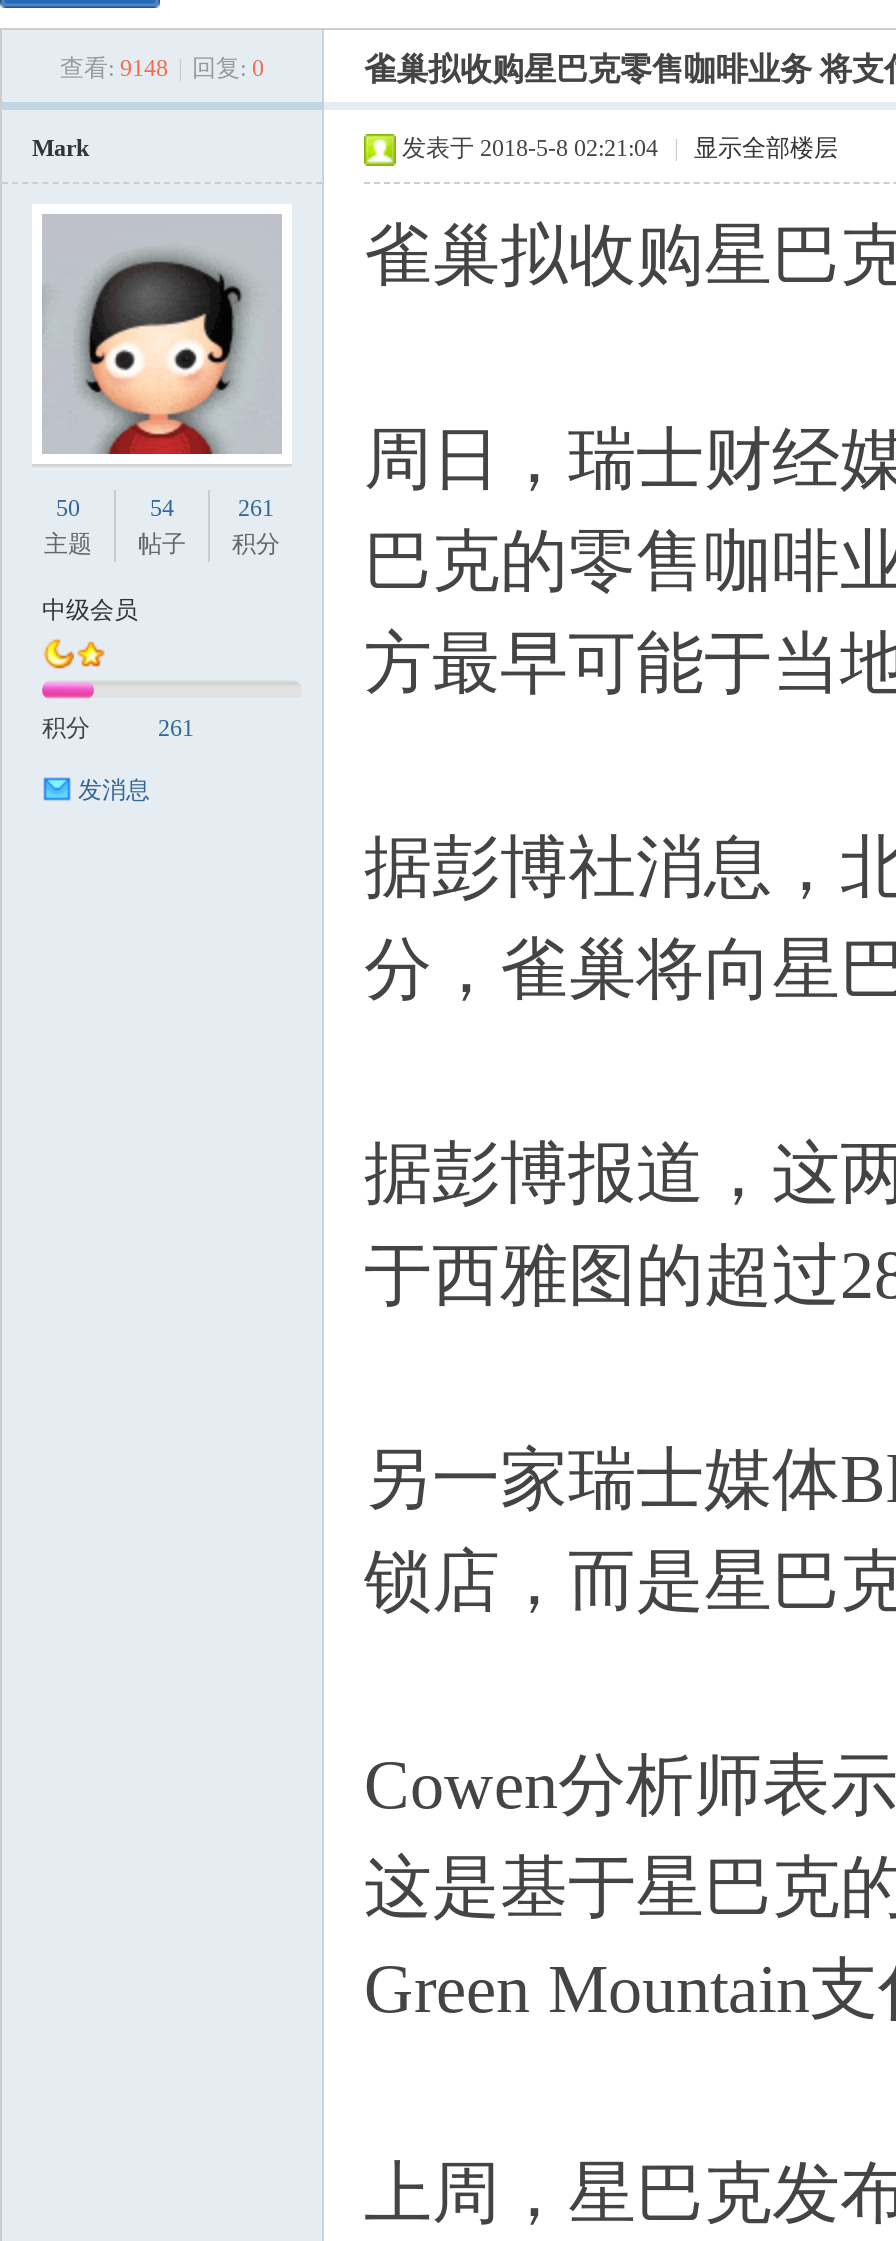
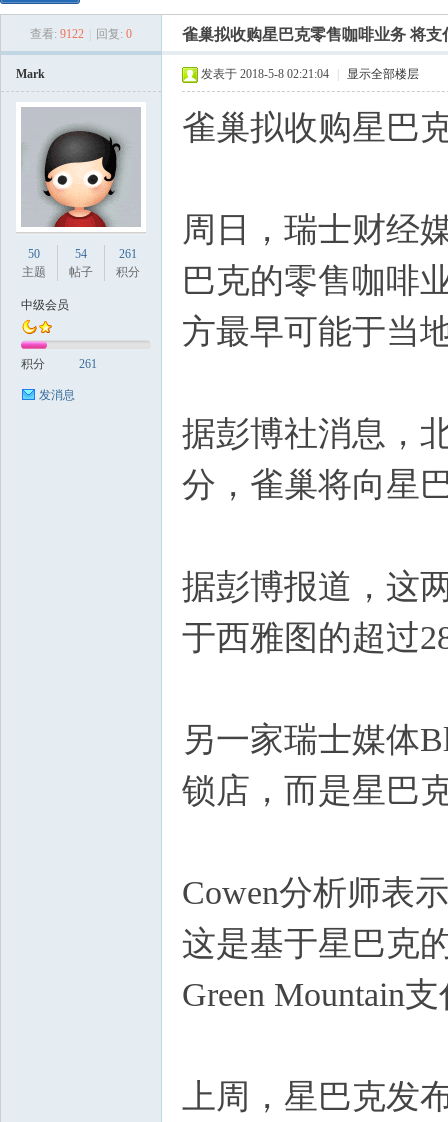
- 查看: 9148
+ 查看: 9122
